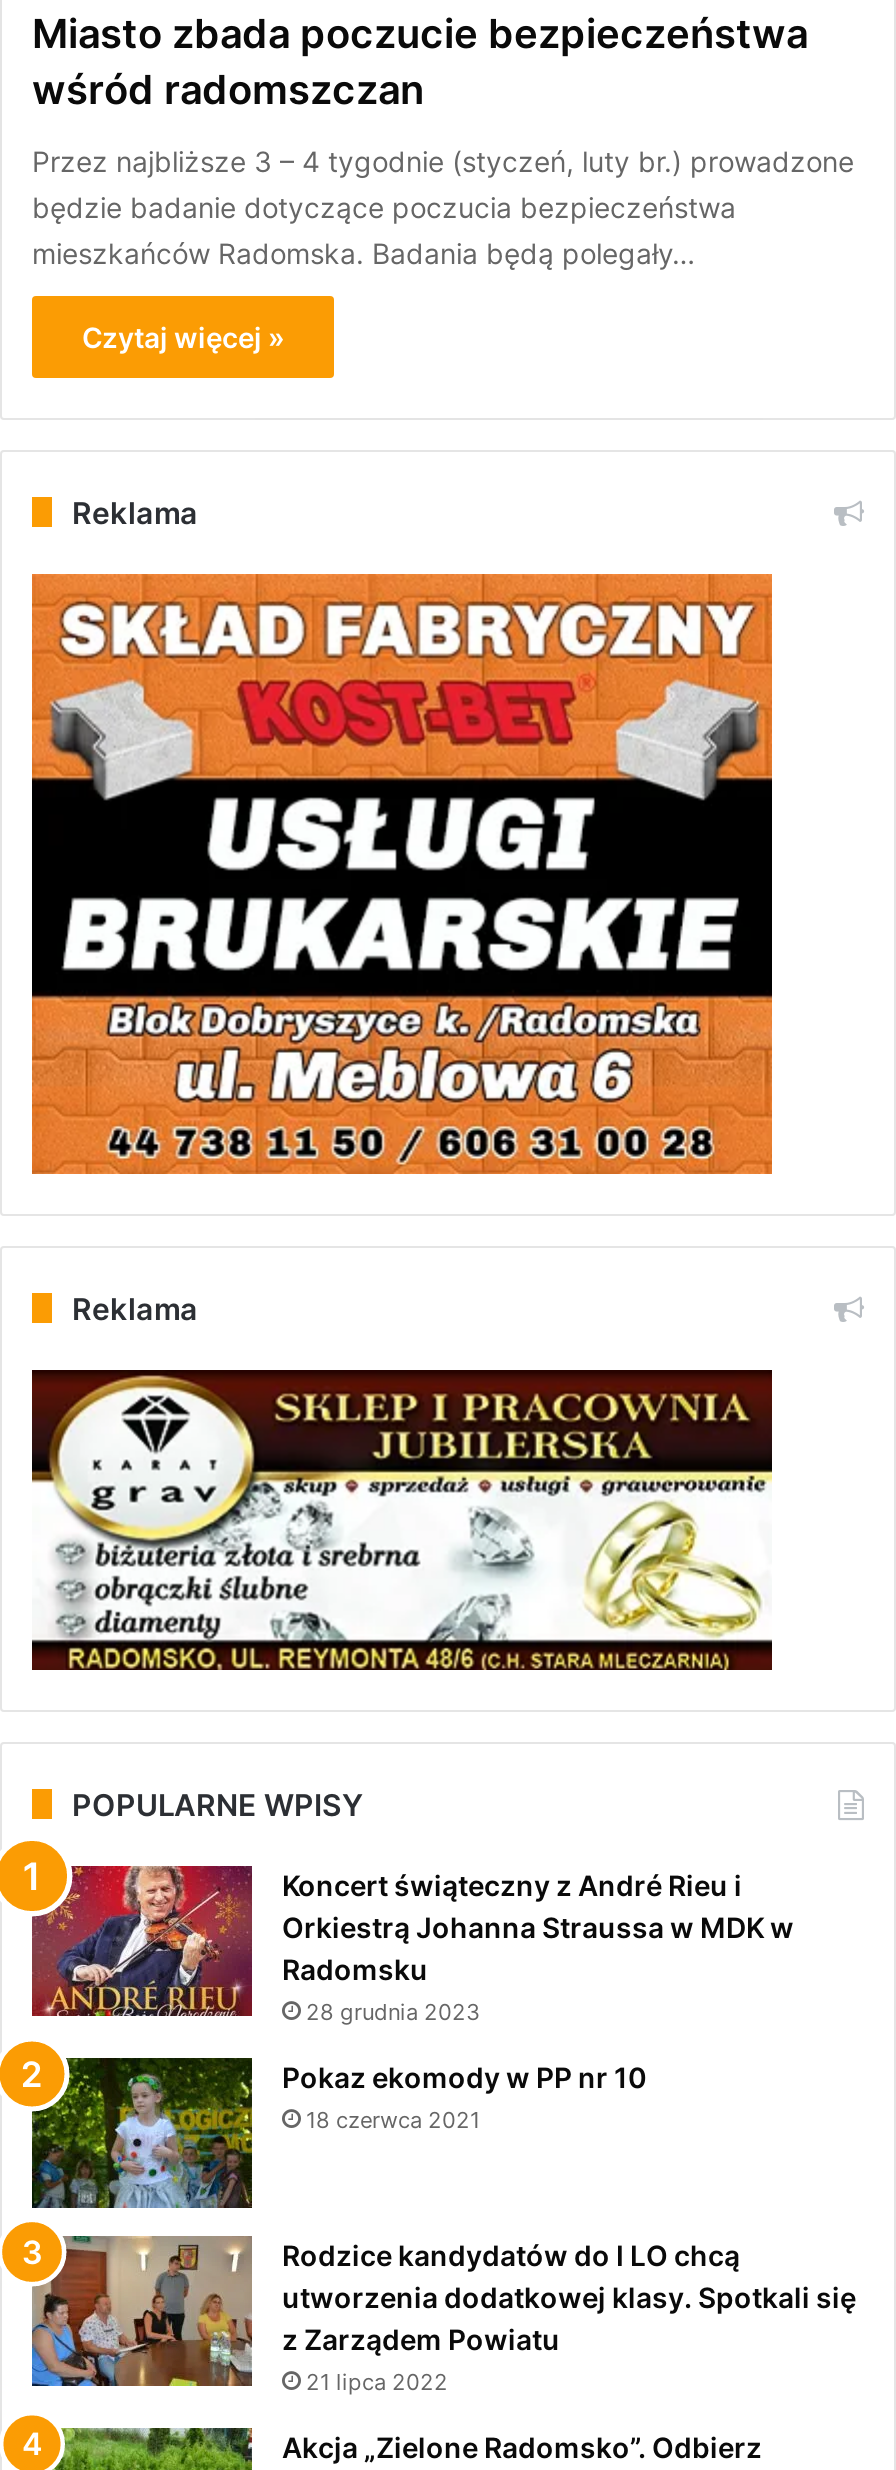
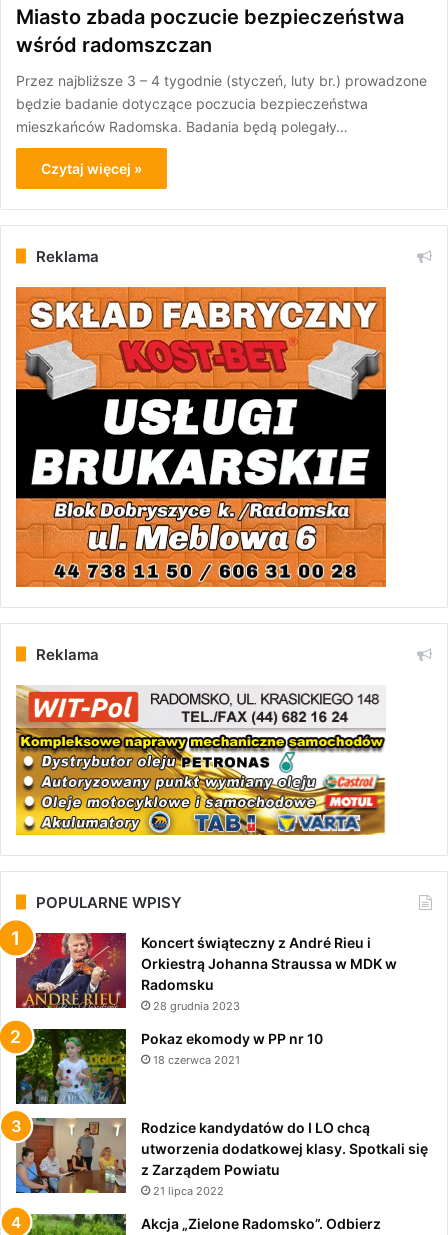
- [image]
+ [image]
